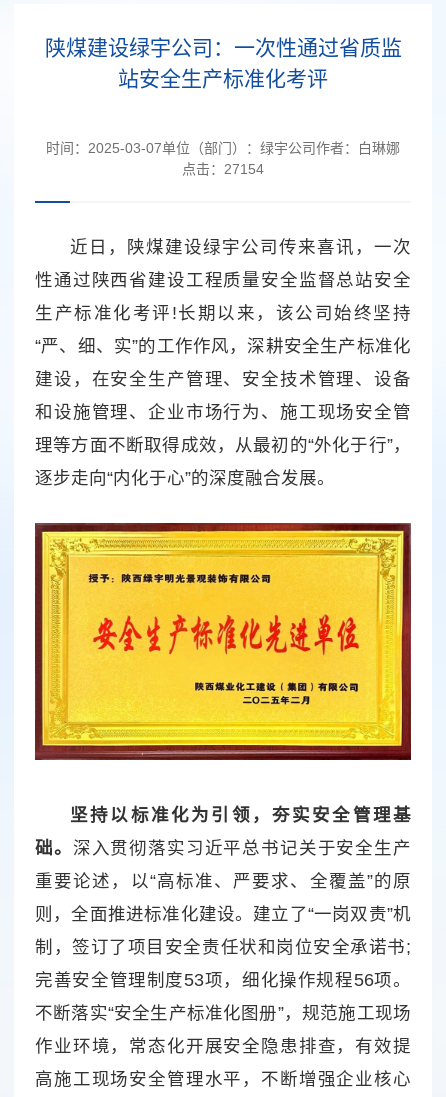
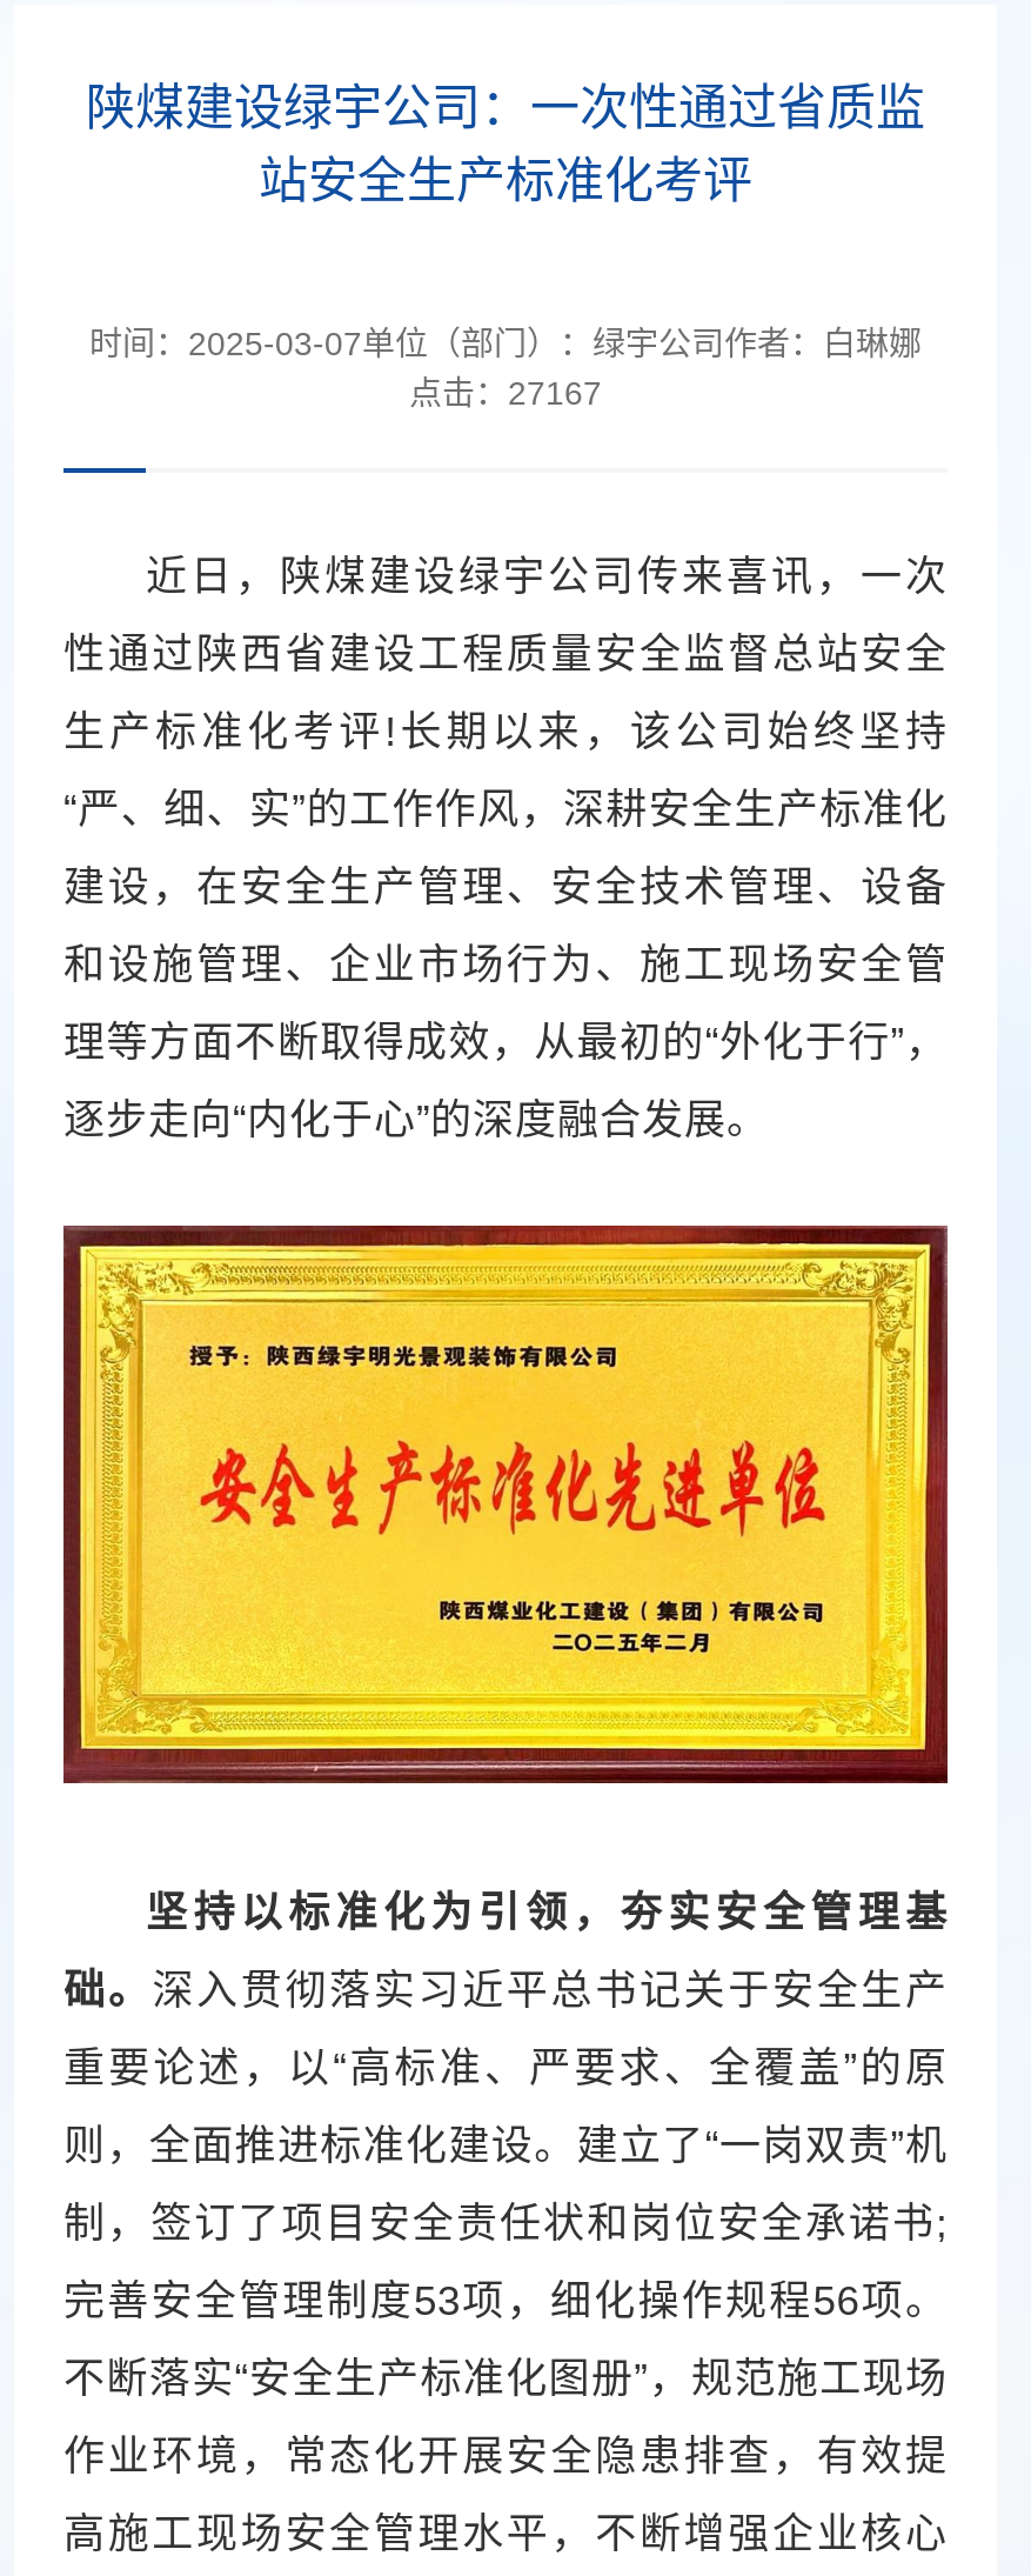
- 点击：27154
+ 点击：27167
